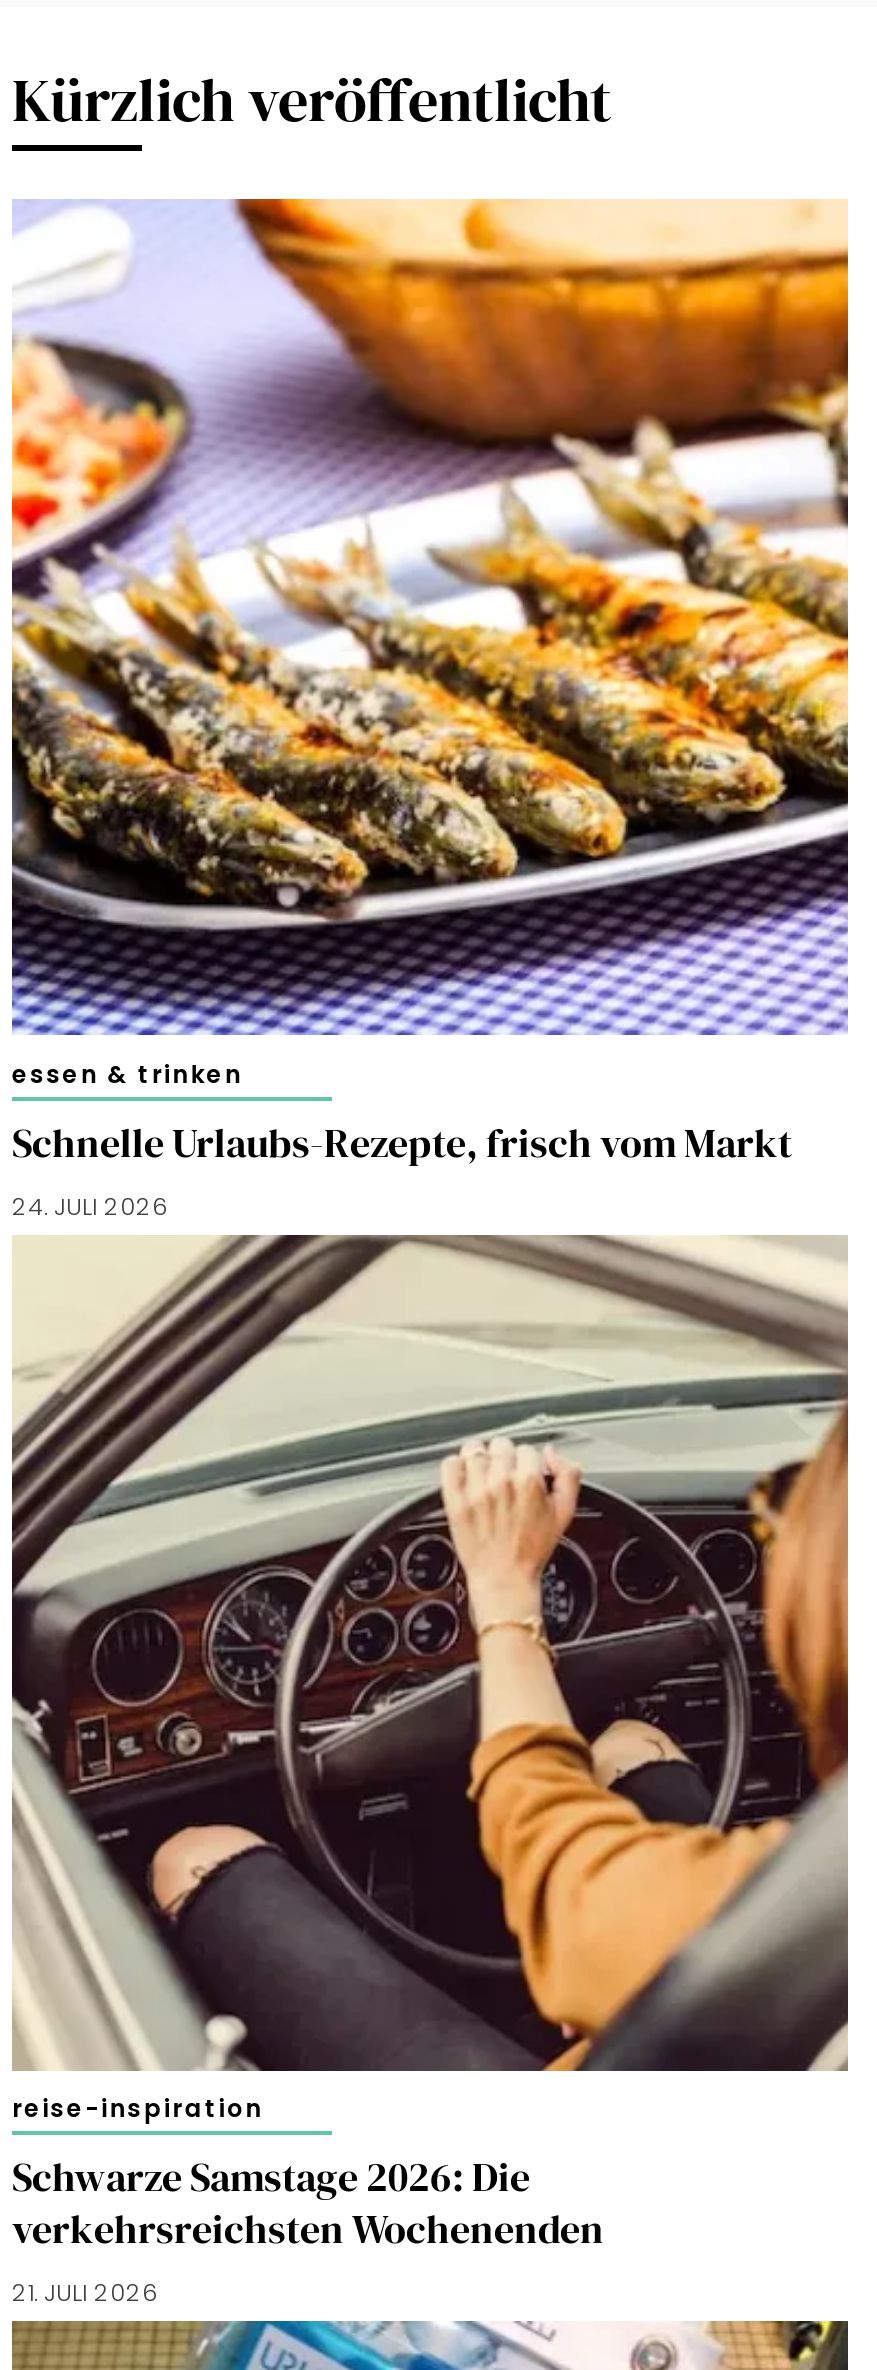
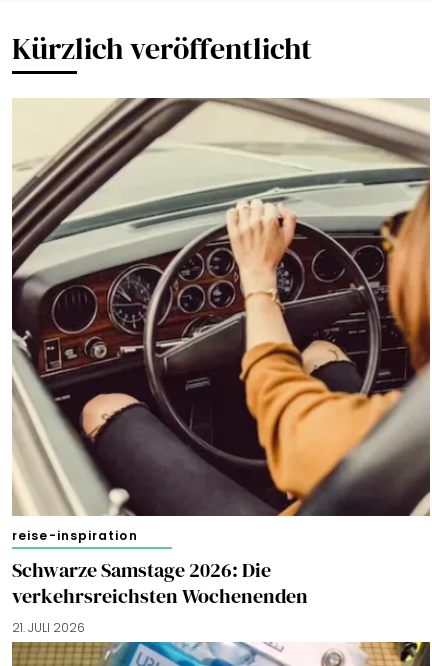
- [image]
- essen & trinken
- Schnelle Urlaubs-Rezepte, frisch vom Markt
- 24. JULI 2026
